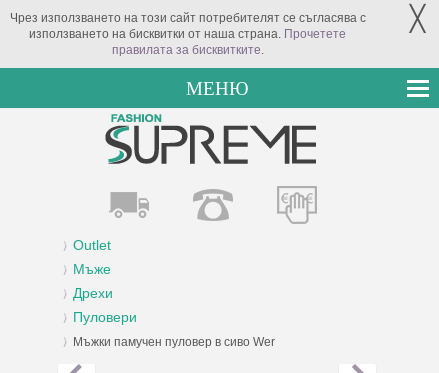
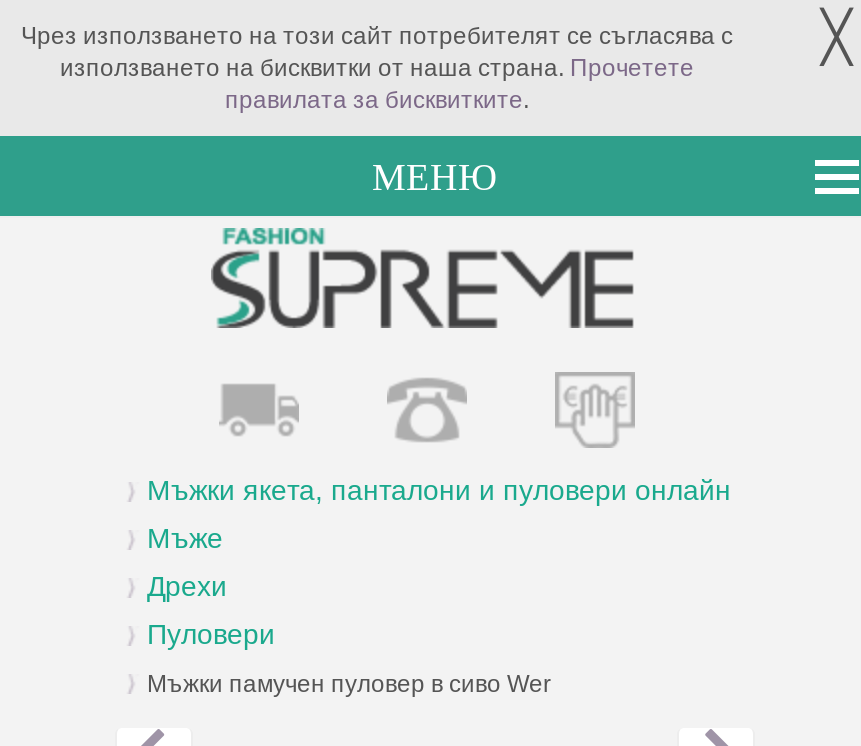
- Outlet
+ Мъжки якета, панталони и пуловери онлайн
